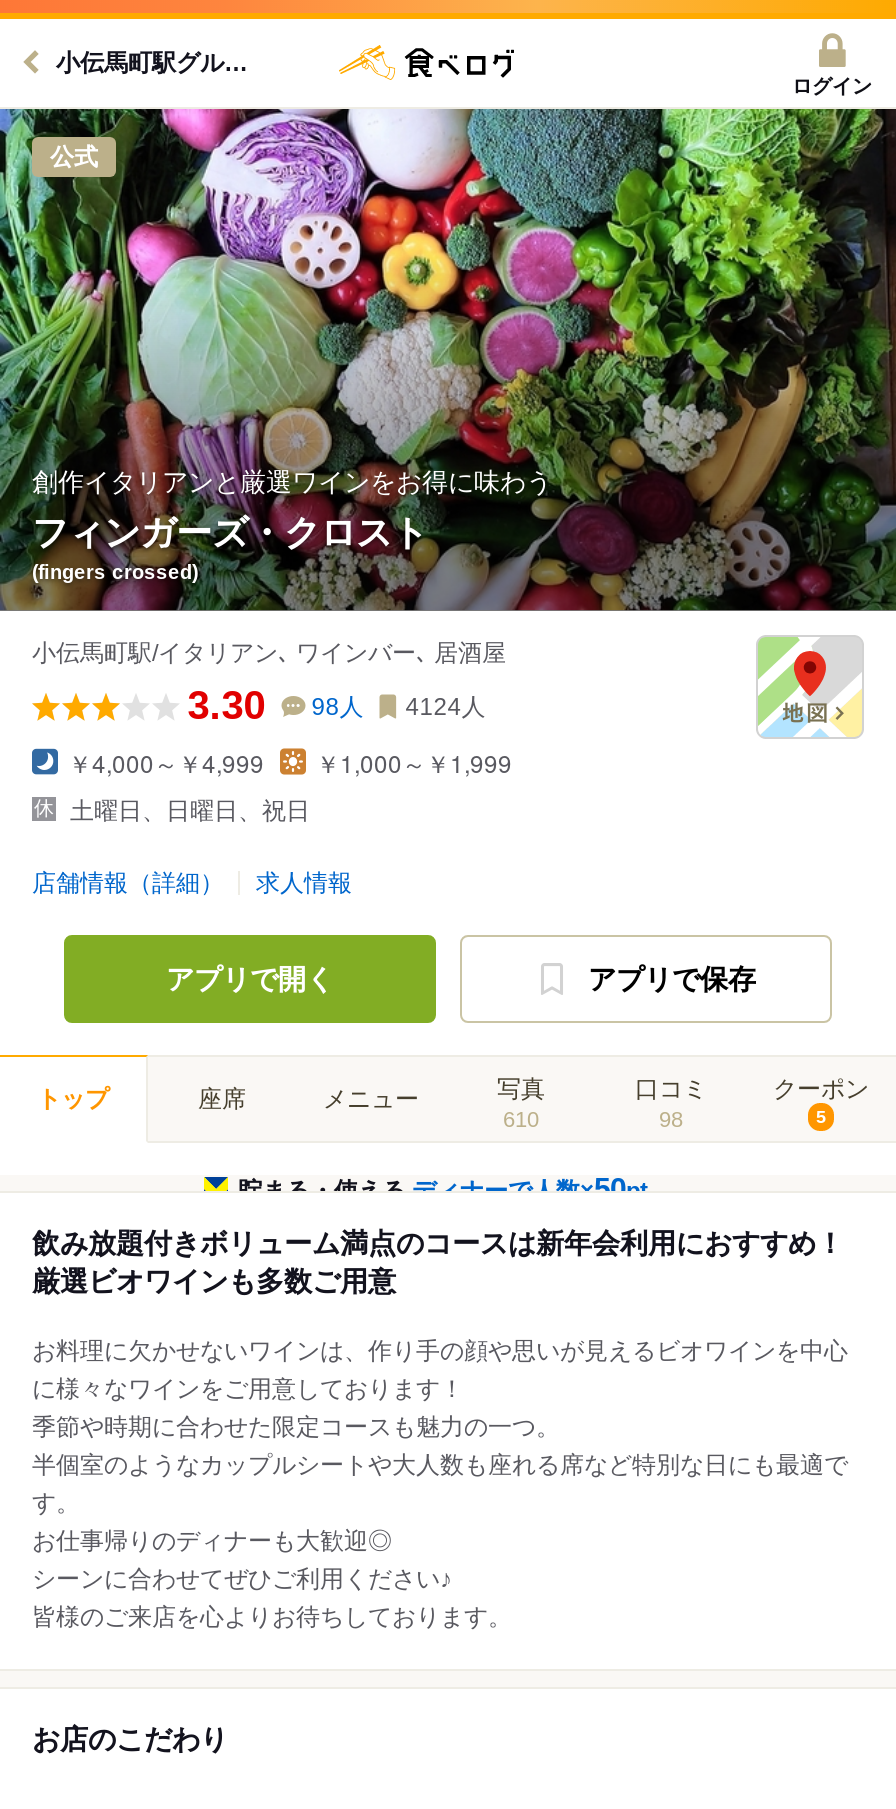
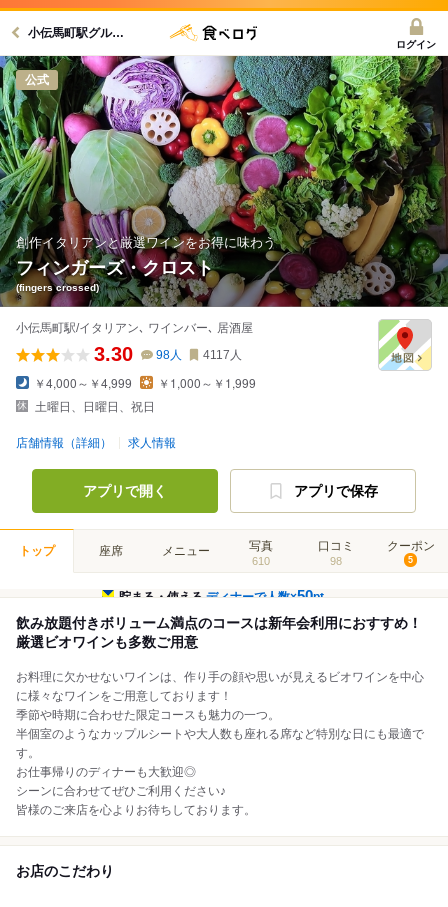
- 3.30 98人 4124人
+ 3.30 98人 4117人
